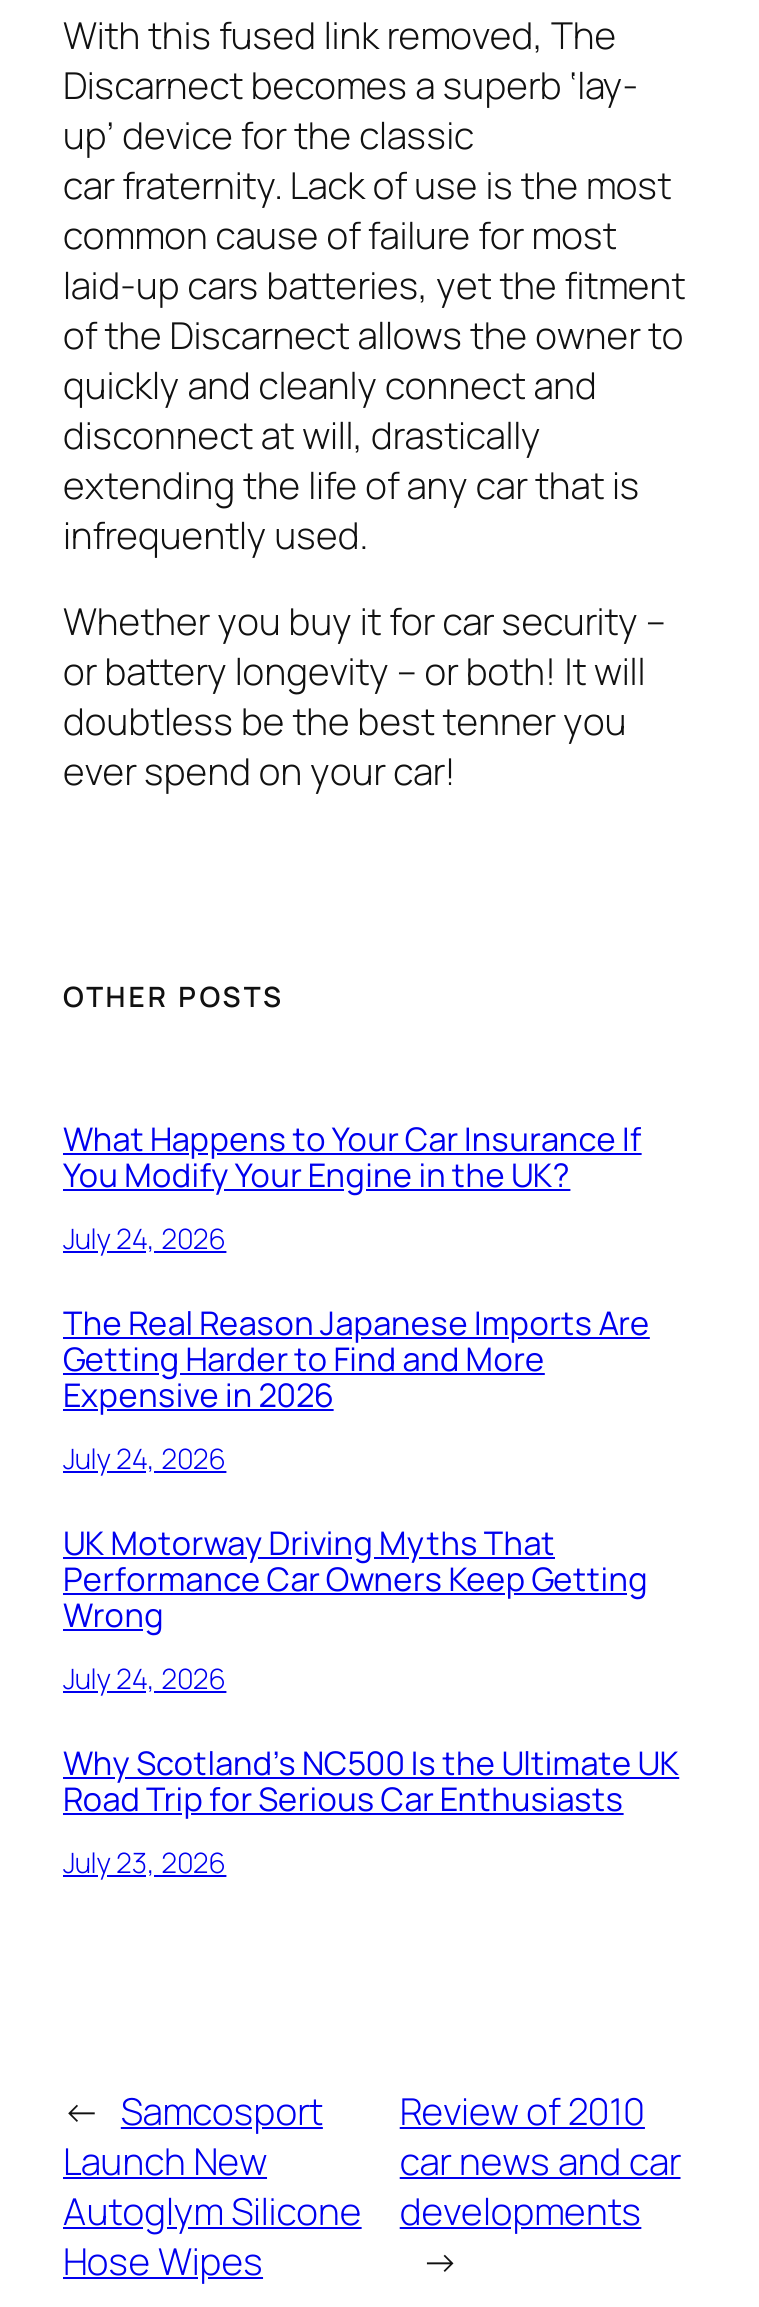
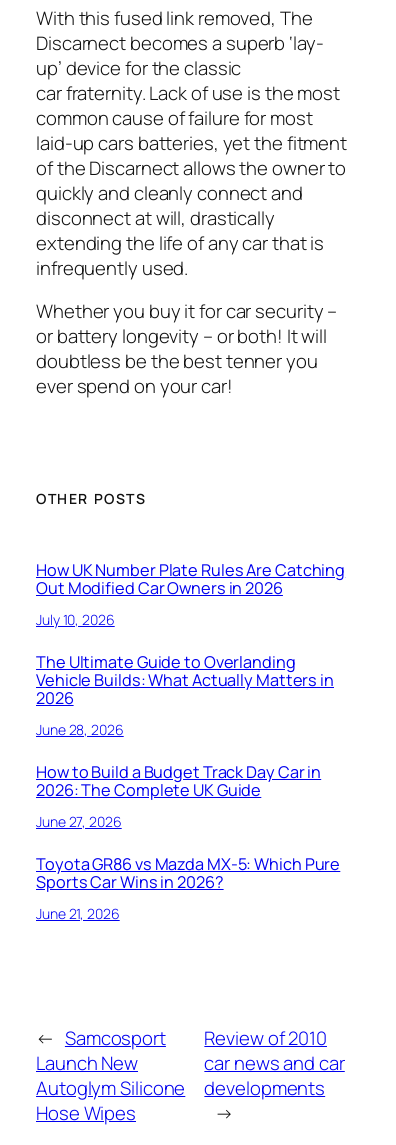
- What Happens to Your Car Insurance If
- You Modify Your Engine in the UK?
+ How UK Number Plate Rules Are Catching
+ Out Modified Car Owners in 2026

- July 24, 2026
+ July 10, 2026

- The Real Reason Japanese Imports Are
- Getting Harder to Find and More
- Expensive in 2026
+ The Ultimate Guide to Overlanding
+ Vehicle Builds: What Actually Matters in
+ 2026

- July 24, 2026
+ June 28, 2026

- UK Motorway Driving Myths That
- Performance Car Owners Keep Getting
- Wrong
+ How to Build a Budget Track Day Car in
+ 2026: The Complete UK Guide

- July 24, 2026
+ June 27, 2026

- Why Scotland’s NC500 Is the Ultimate UK
- Road Trip for Serious Car Enthusiasts
+ Toyota GR86 vs Mazda MX-5: Which Pure
+ Sports Car Wins in 2026?

- July 23, 2026
+ June 21, 2026
